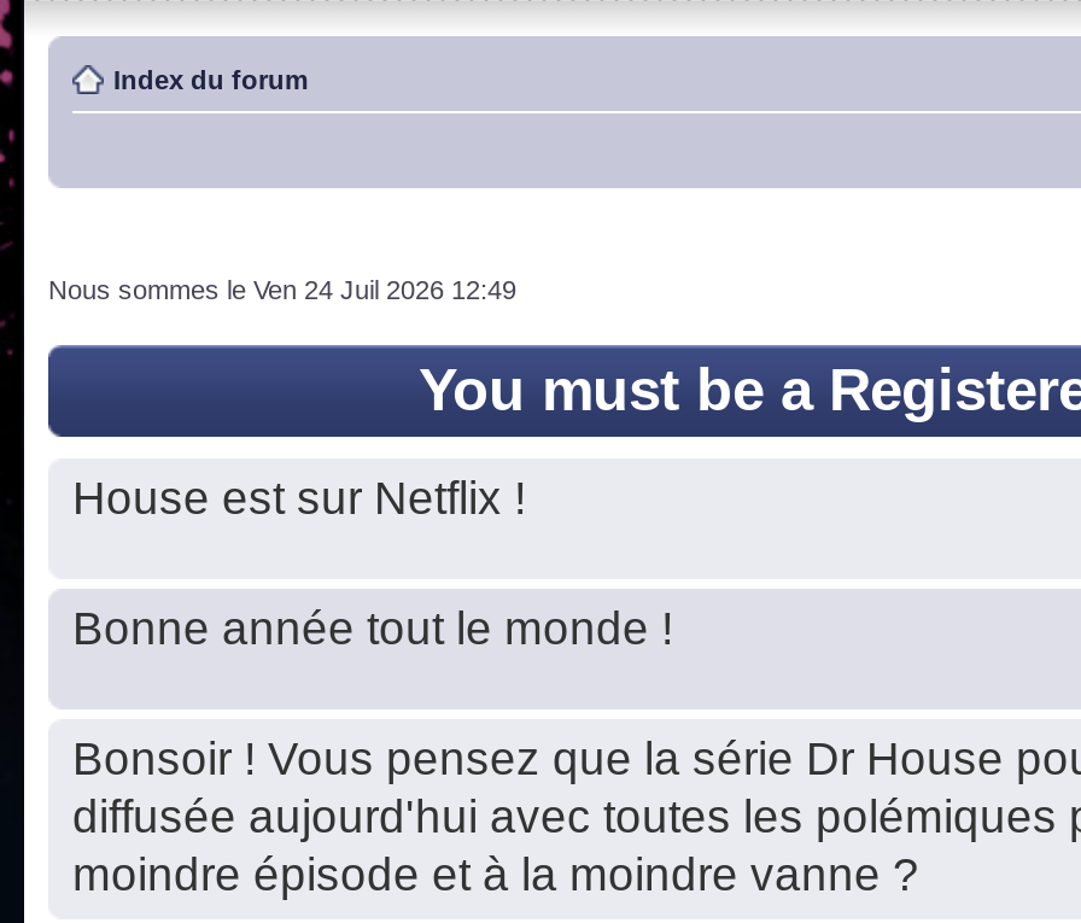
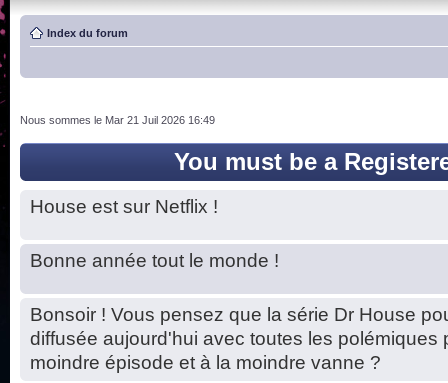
- Nous sommes le Ven 24 Juil 2026 12:49
+ Nous sommes le Mar 21 Juil 2026 16:49
